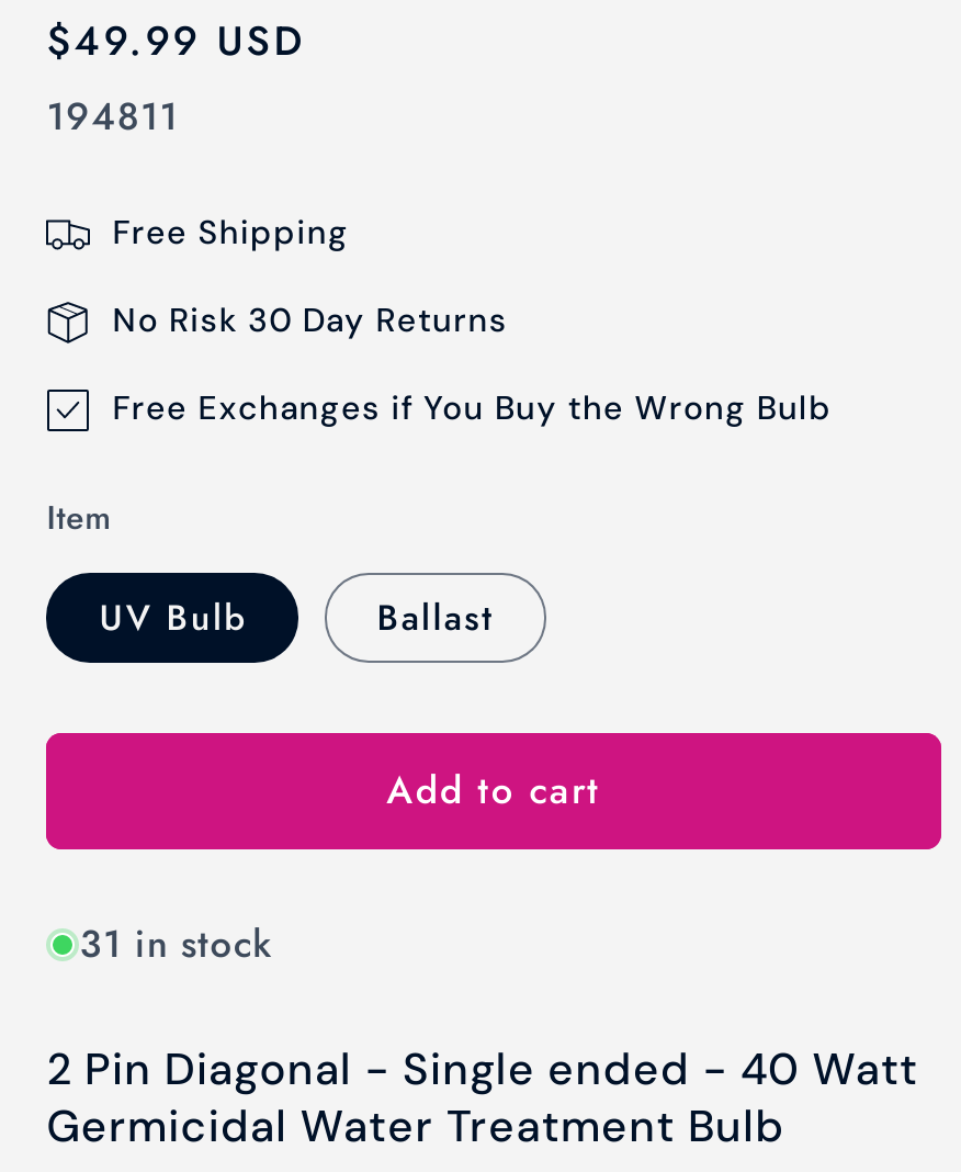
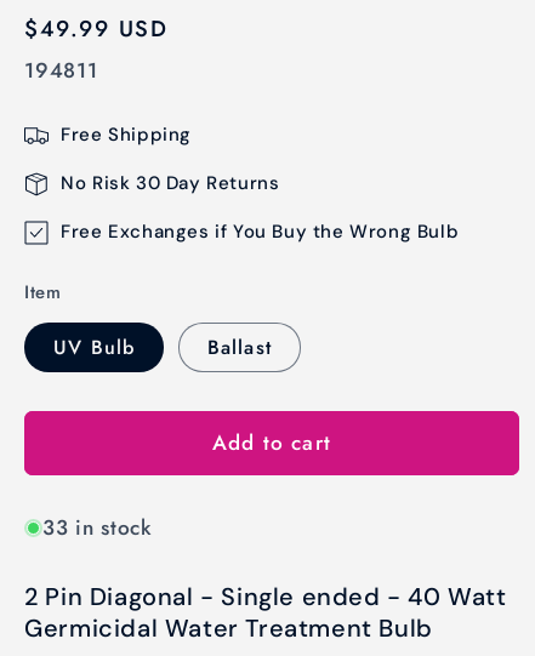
- 31 in stock
+ 33 in stock
